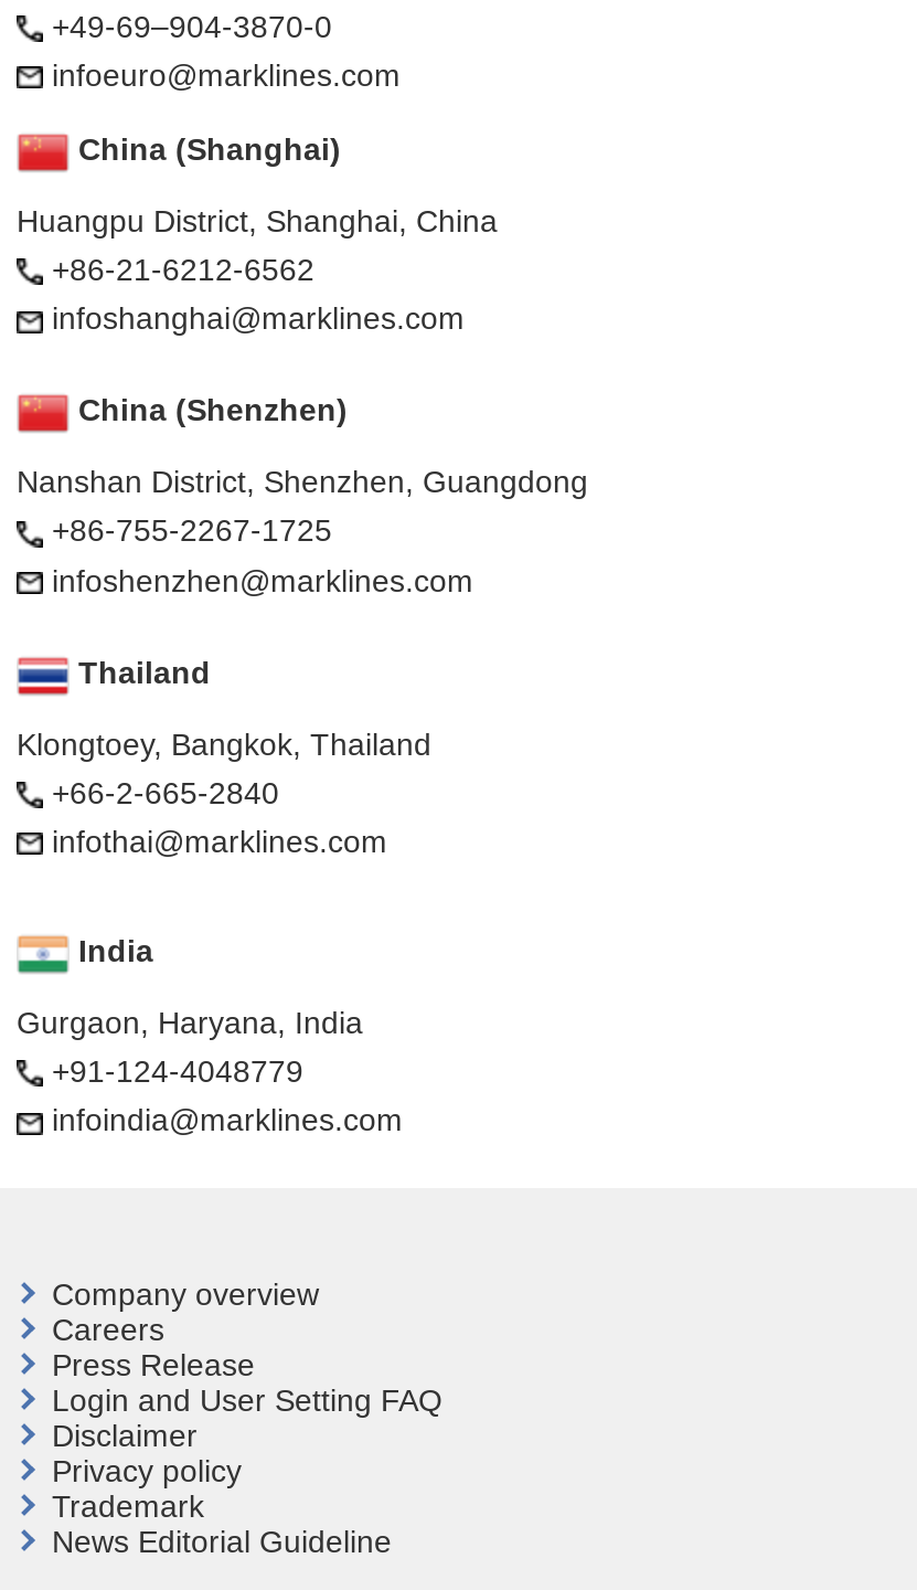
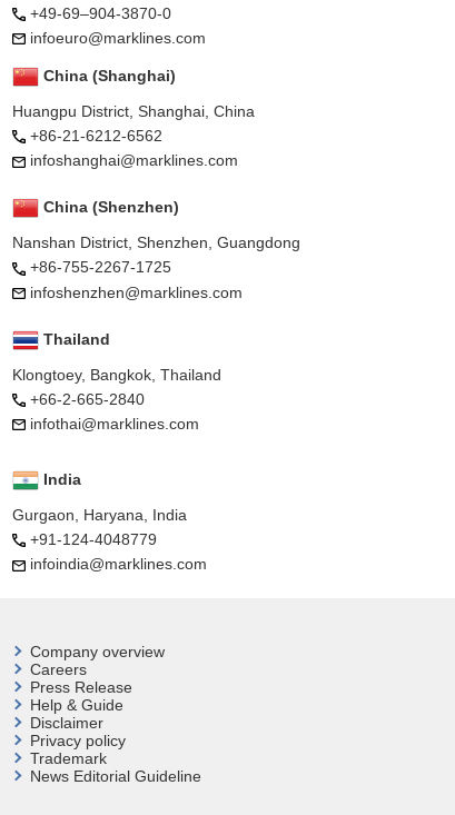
- Login and User Setting FAQ
+ Help & Guide
